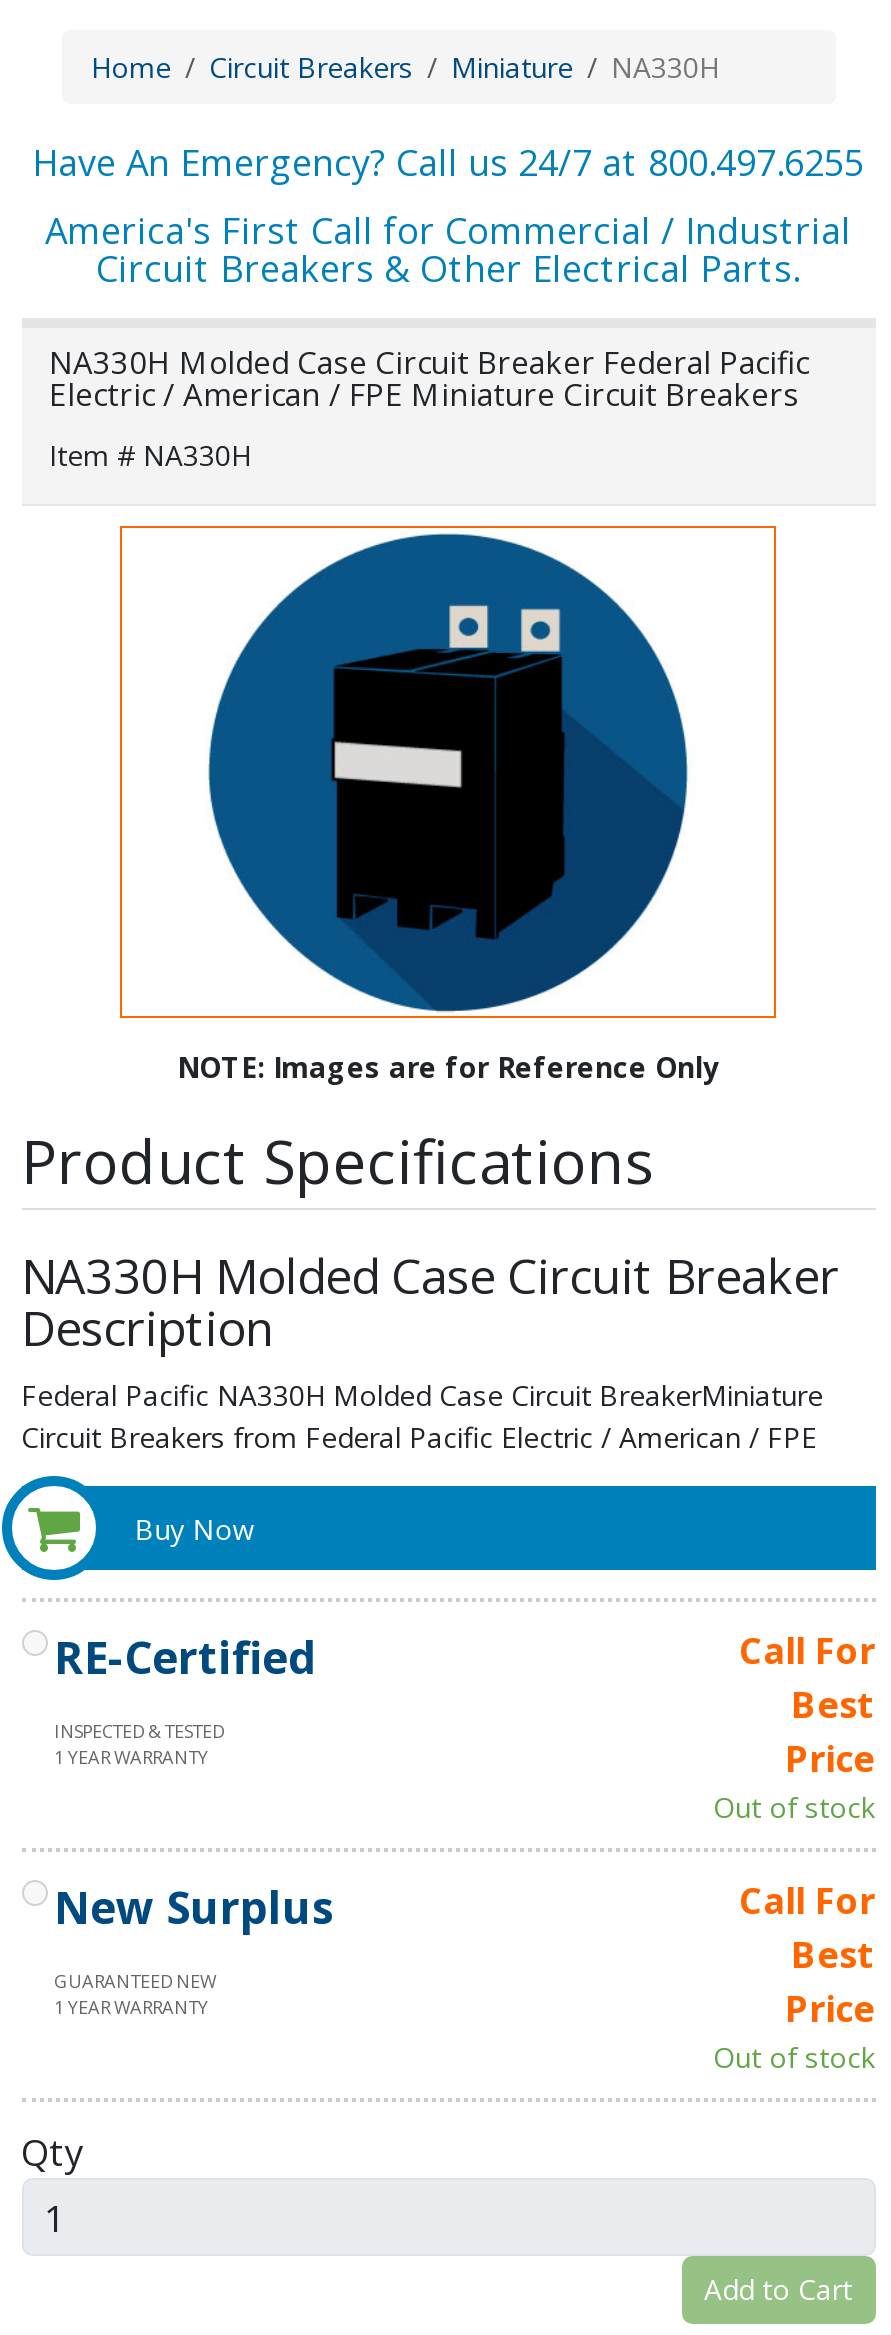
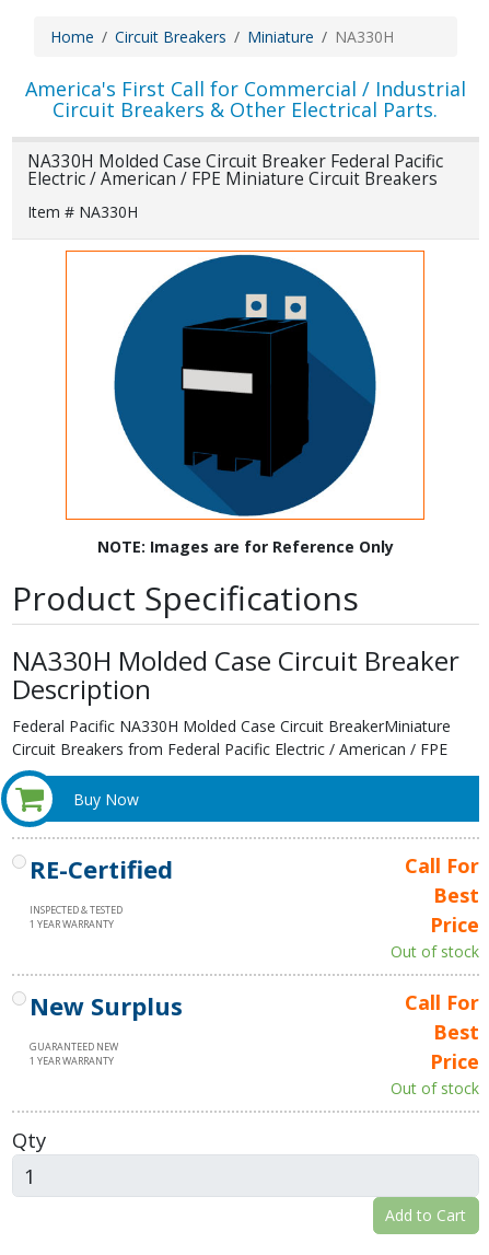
- Have An Emergency? Call us 24/7 at 800.497.6255
